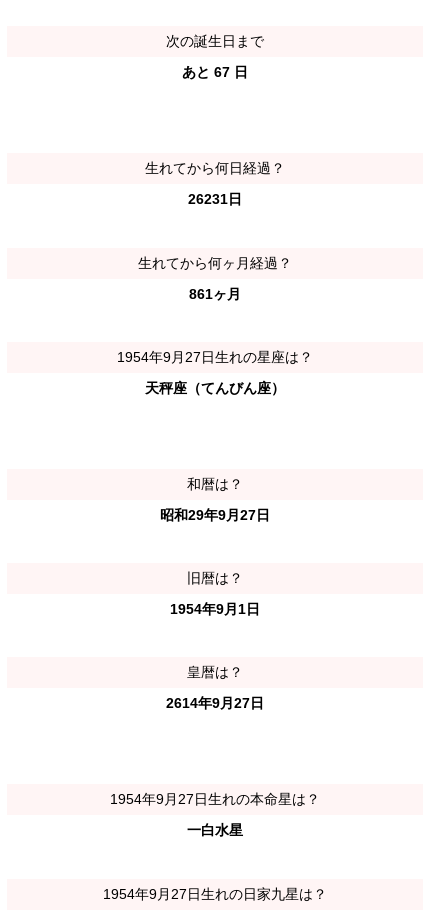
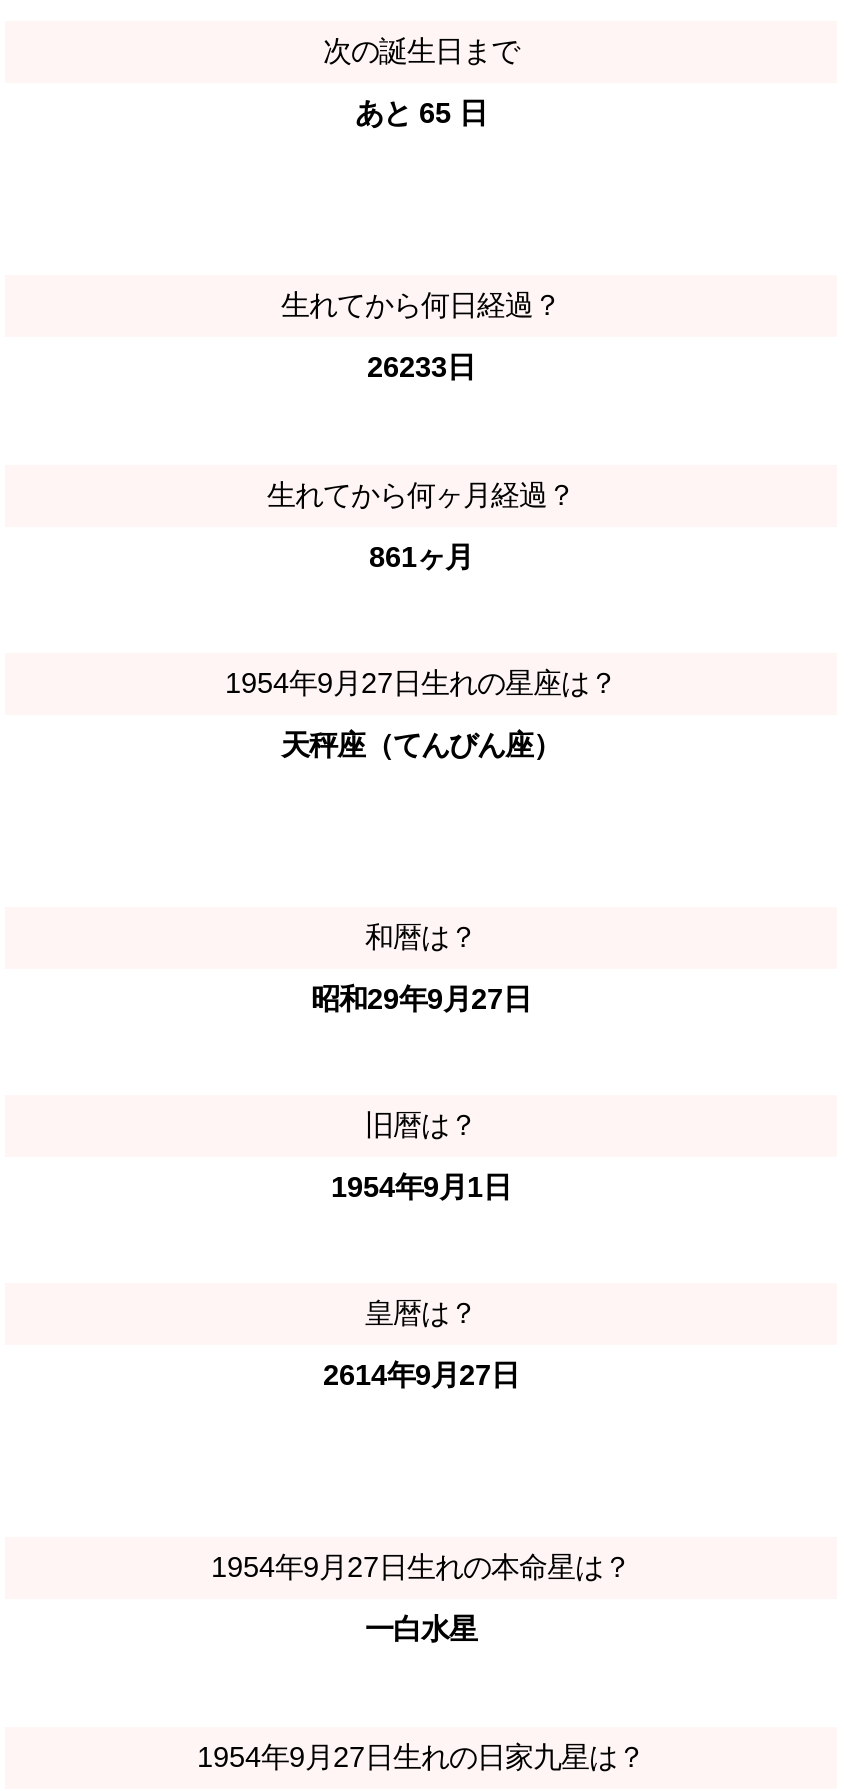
- あと 67 日
+ あと 65 日

- 26231日
+ 26233日
